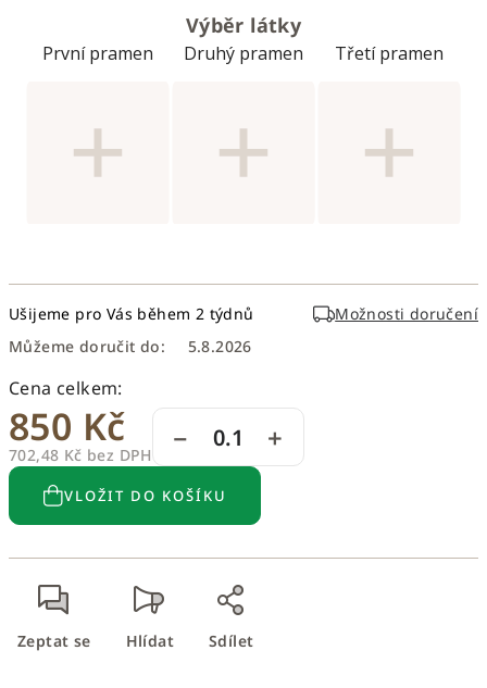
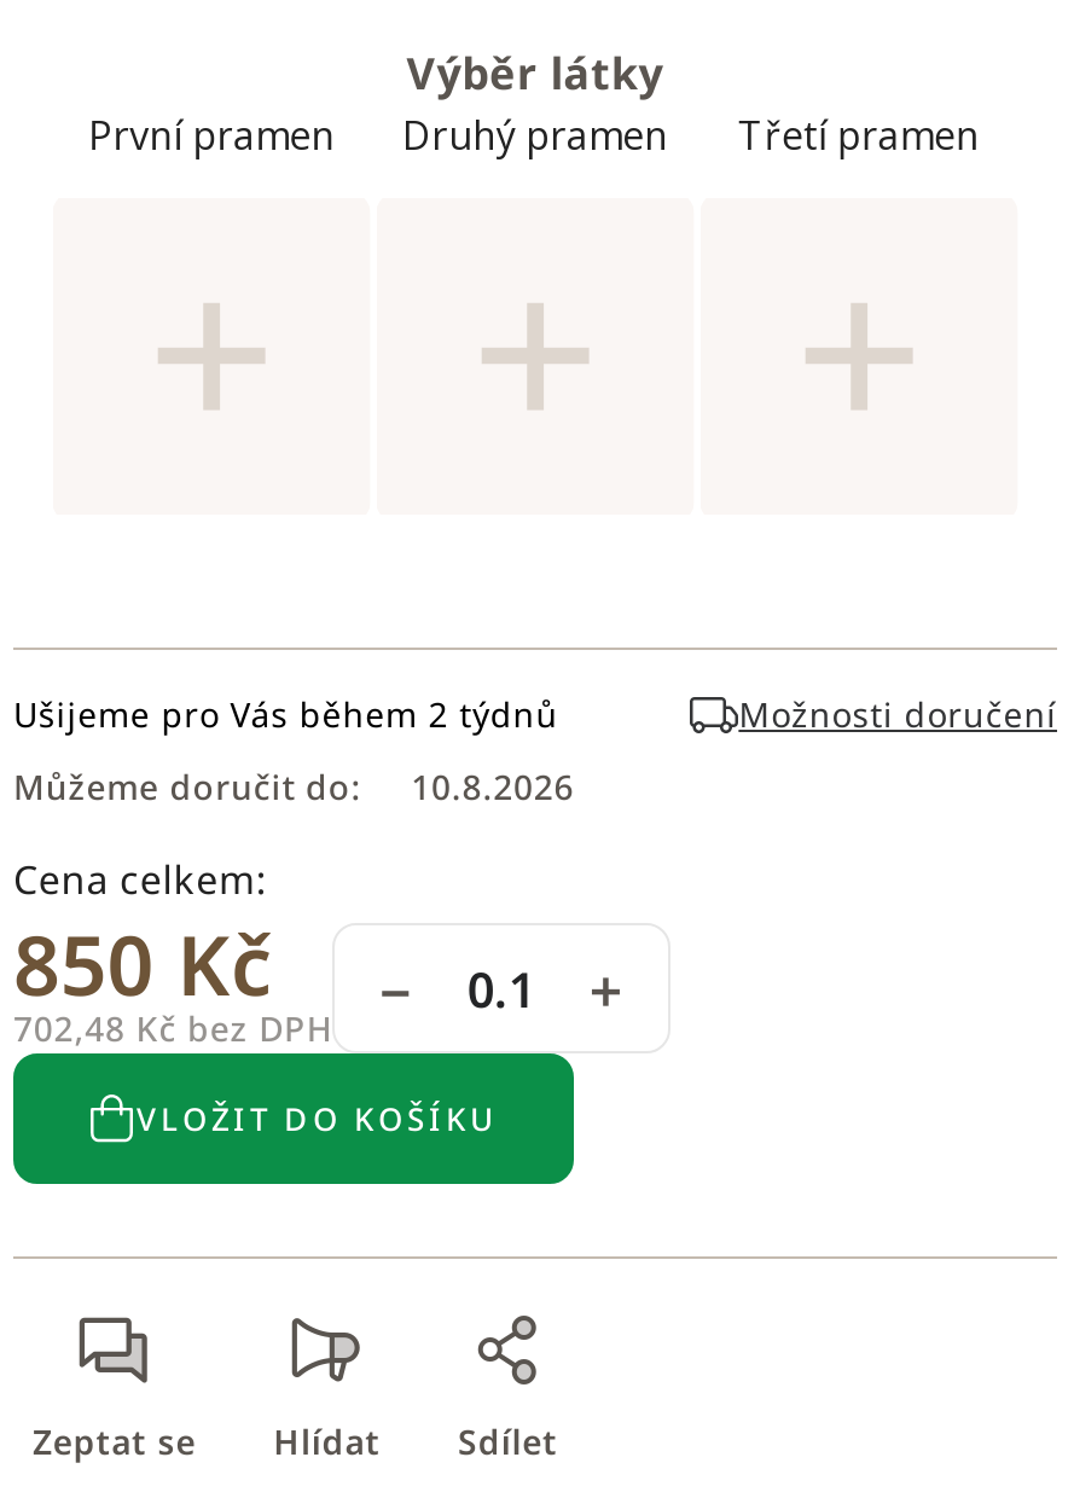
- Můžeme doručit do: 5.8.2026
+ Můžeme doručit do: 10.8.2026
